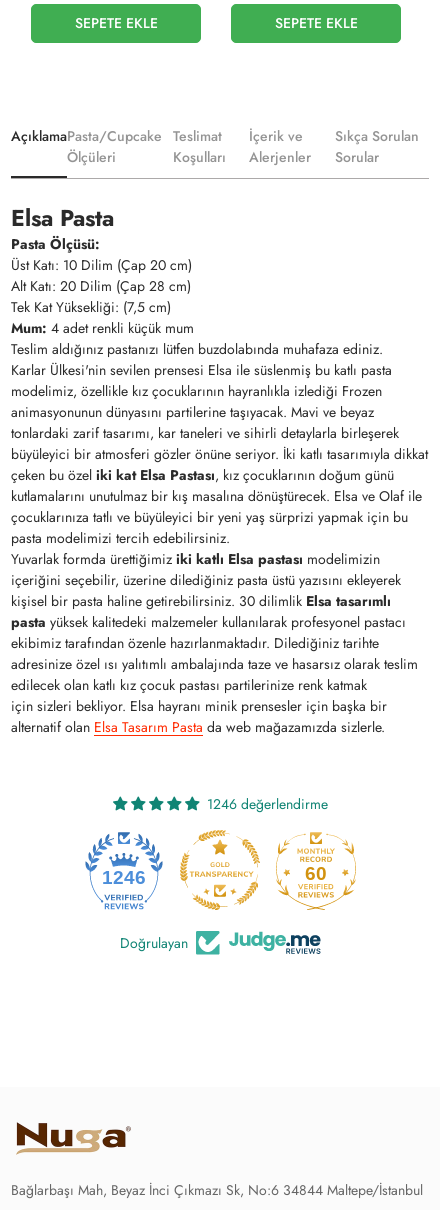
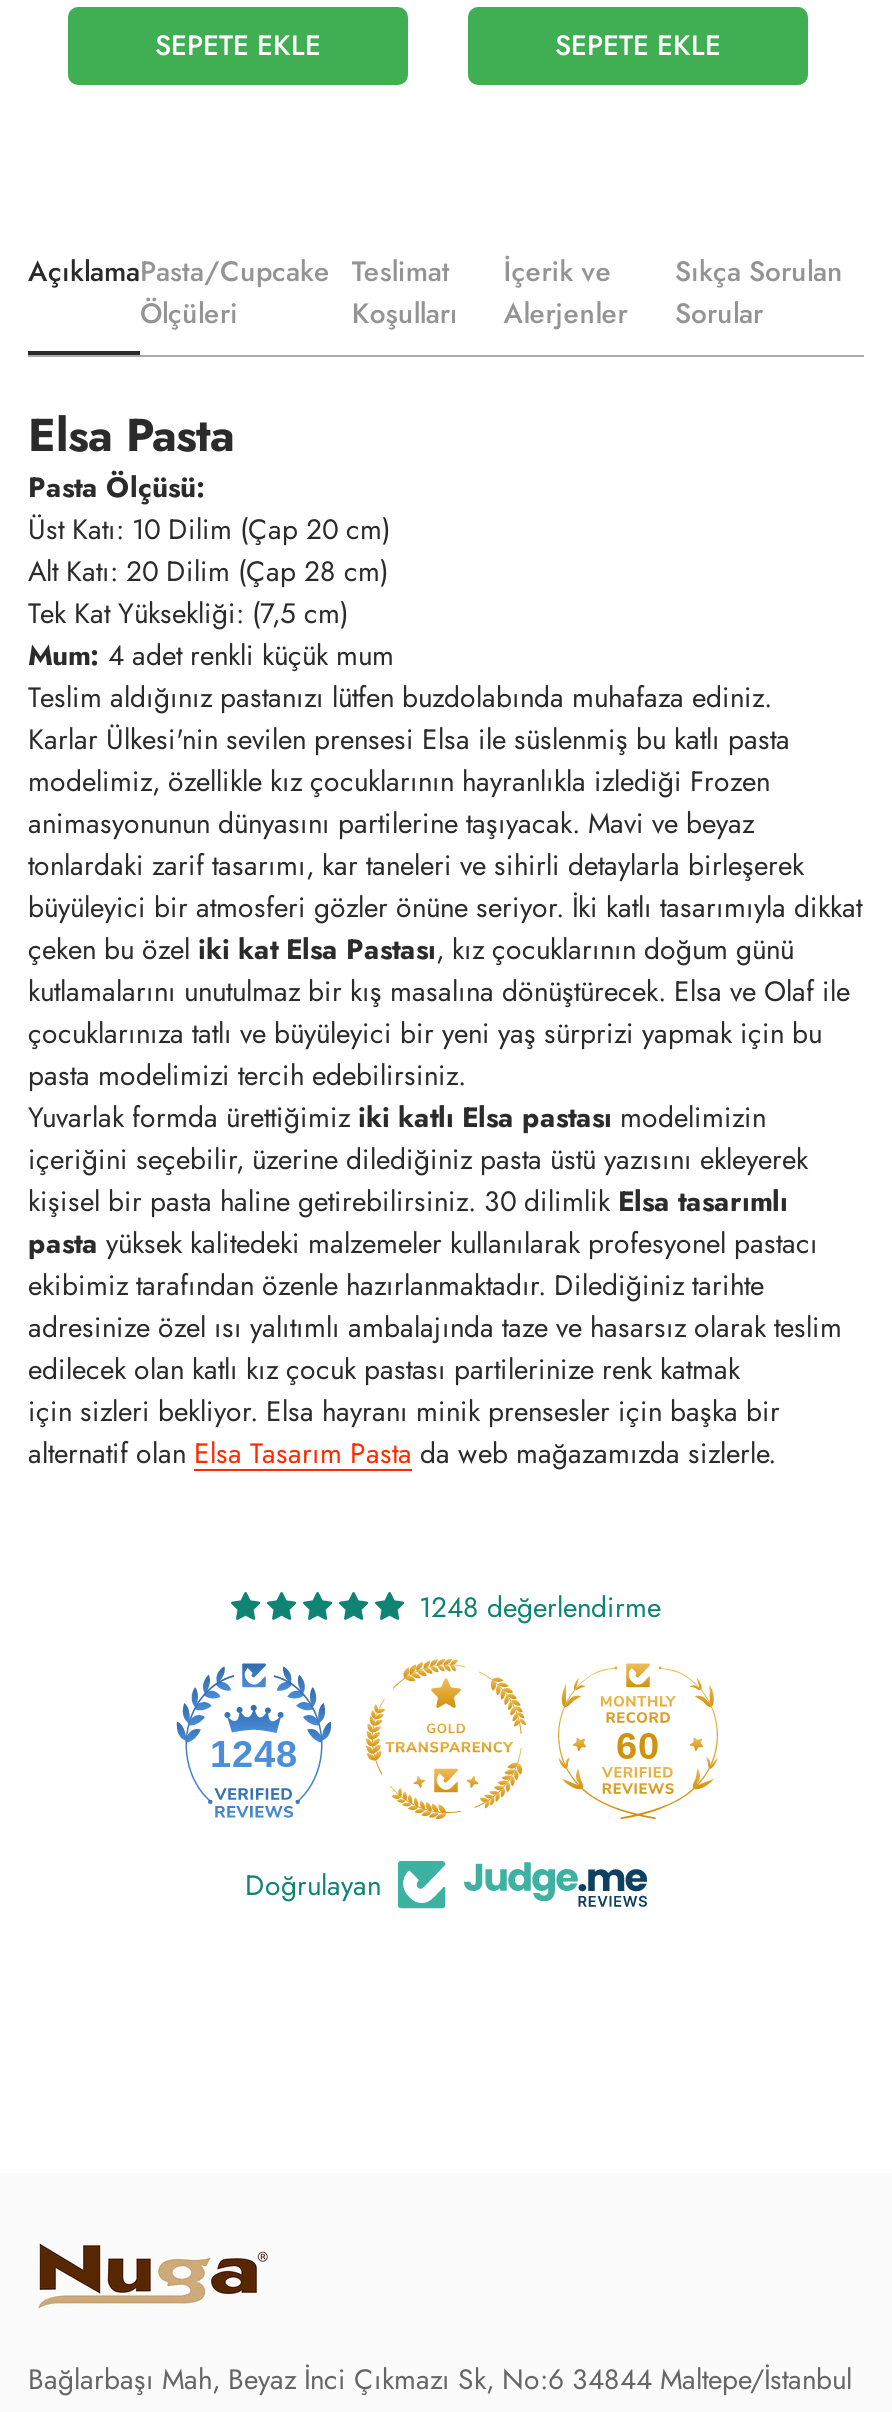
- 1246 değerlendirme
+ 1248 değerlendirme

- 1246
+ 1248
